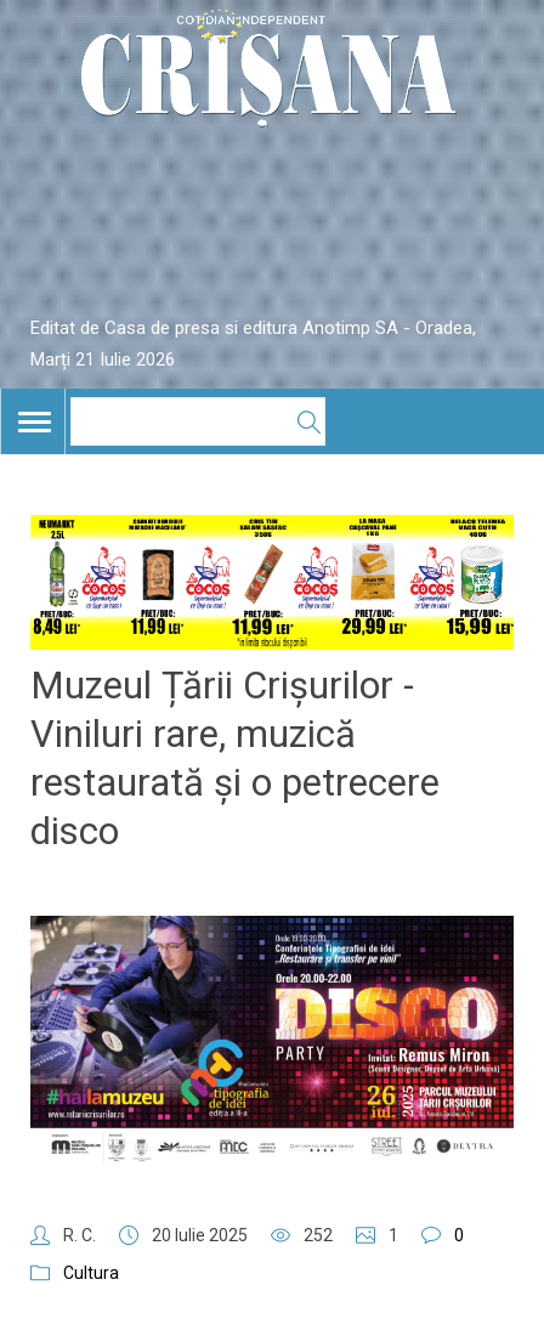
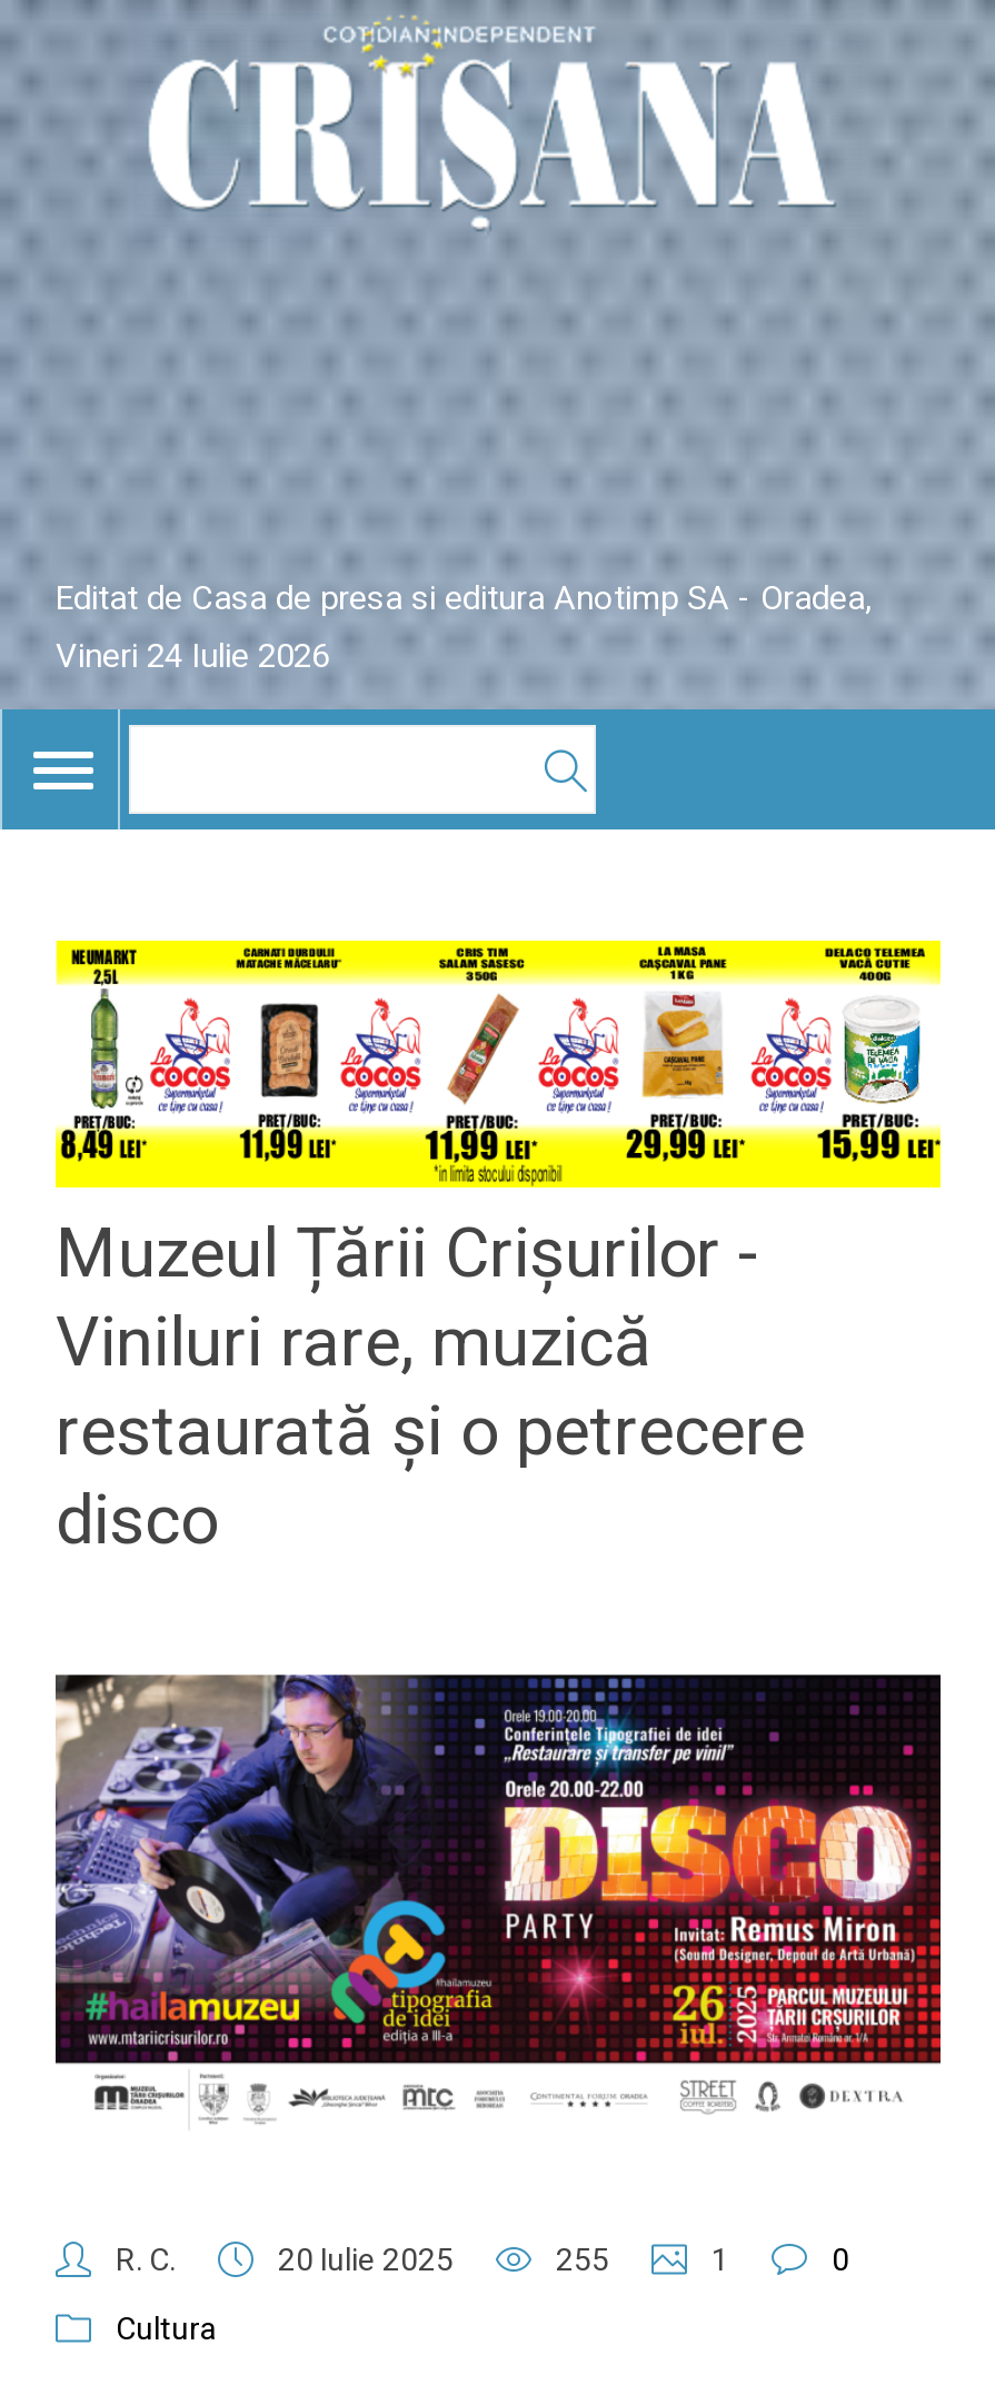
- Marți 21 Iulie 2026
+ Vineri 24 Iulie 2026

- 252
+ 255
